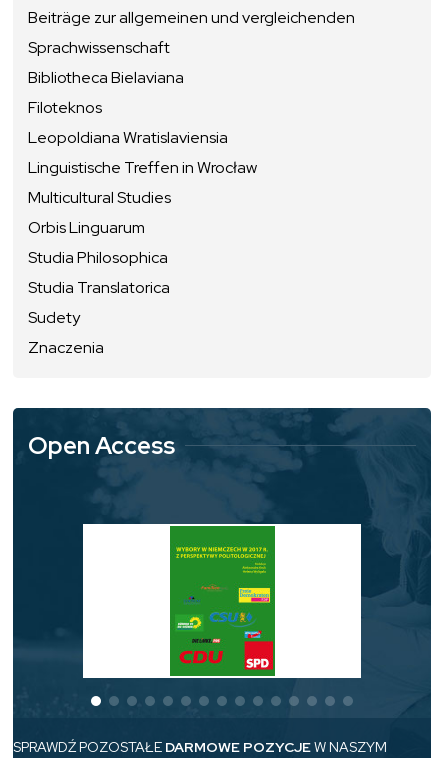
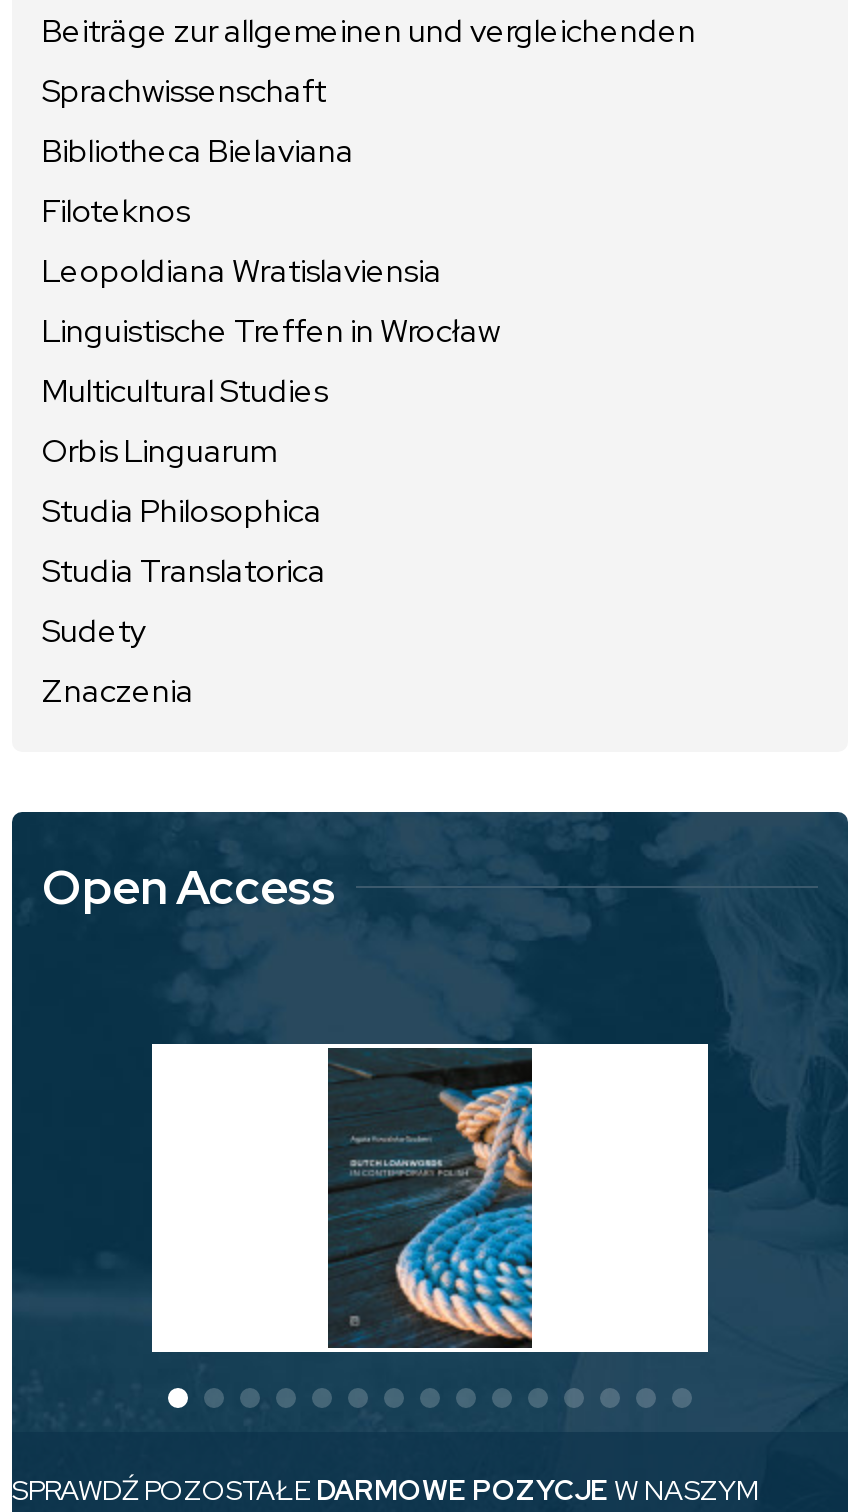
- [image]
+ [image]
